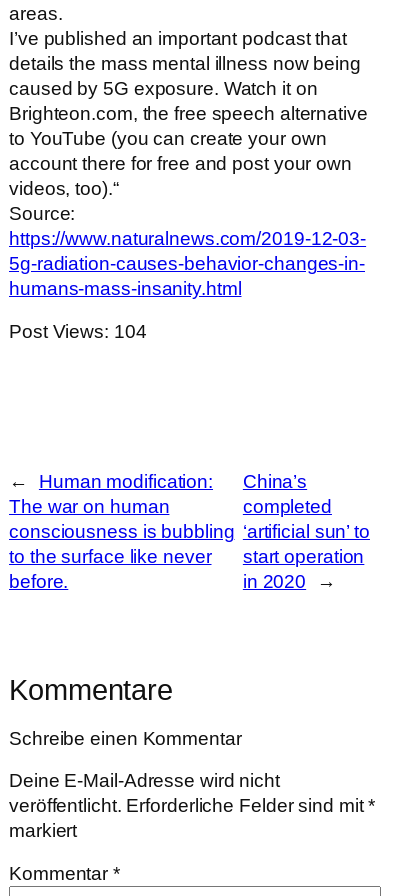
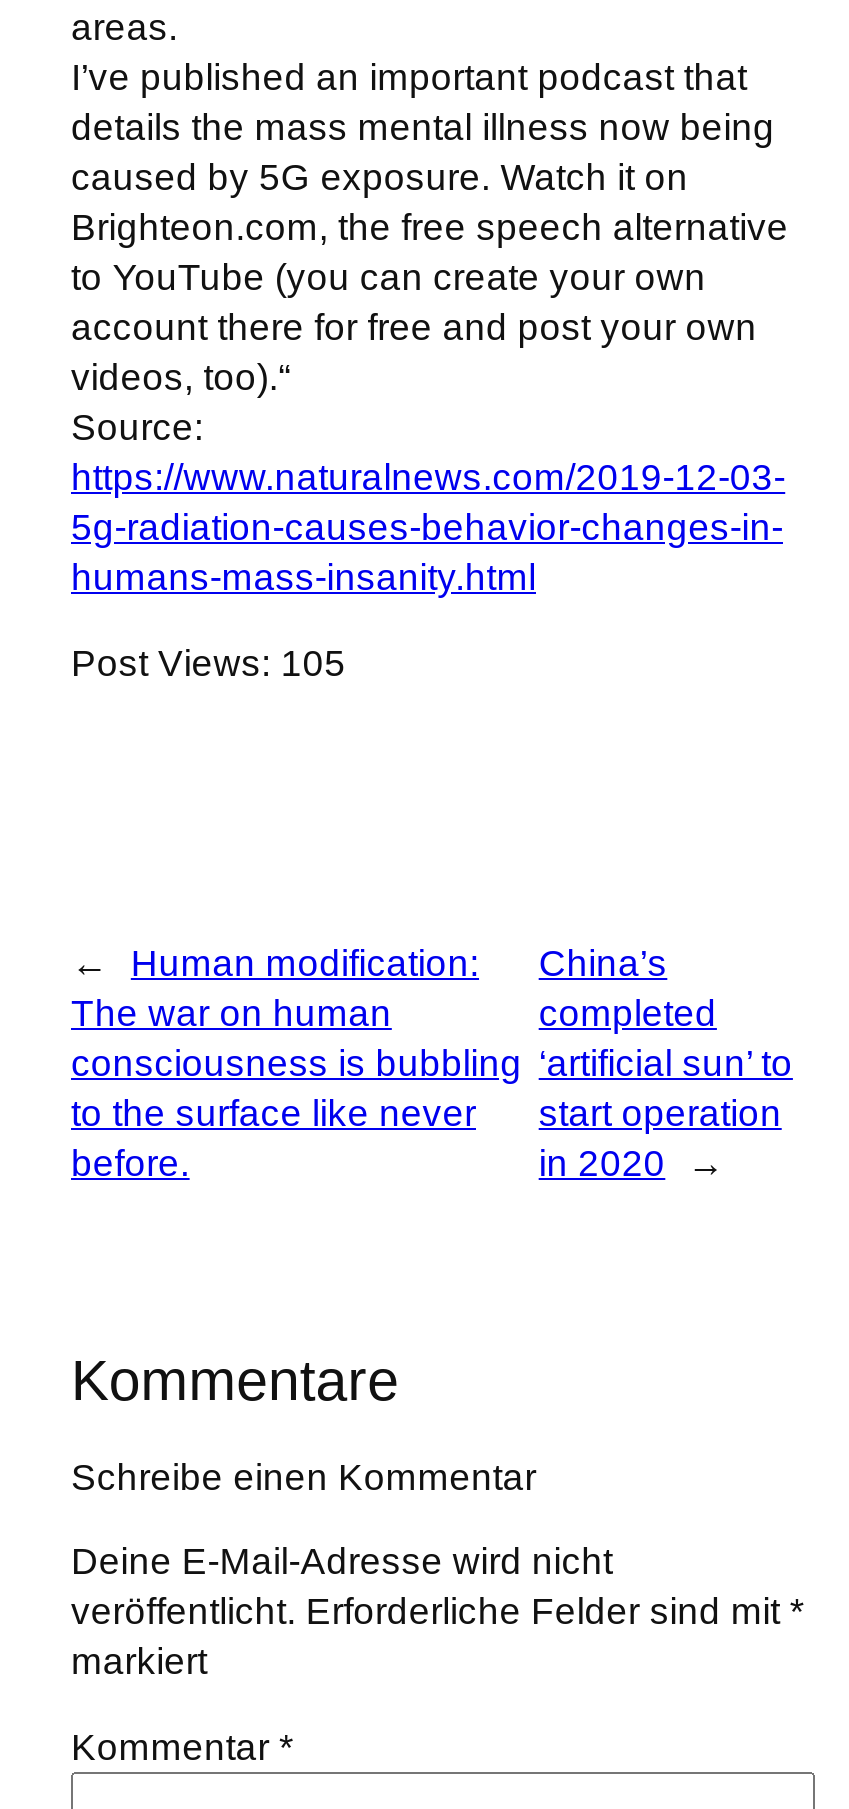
- Post Views: 104
+ Post Views: 105
